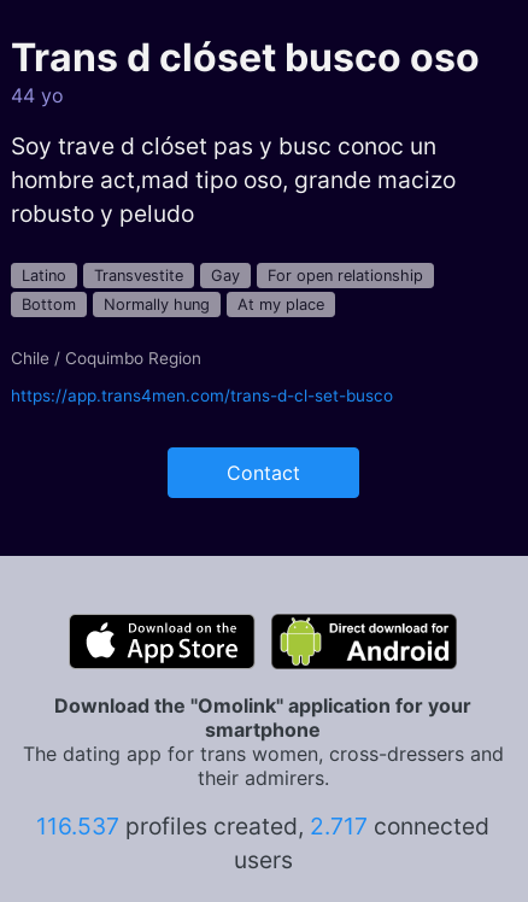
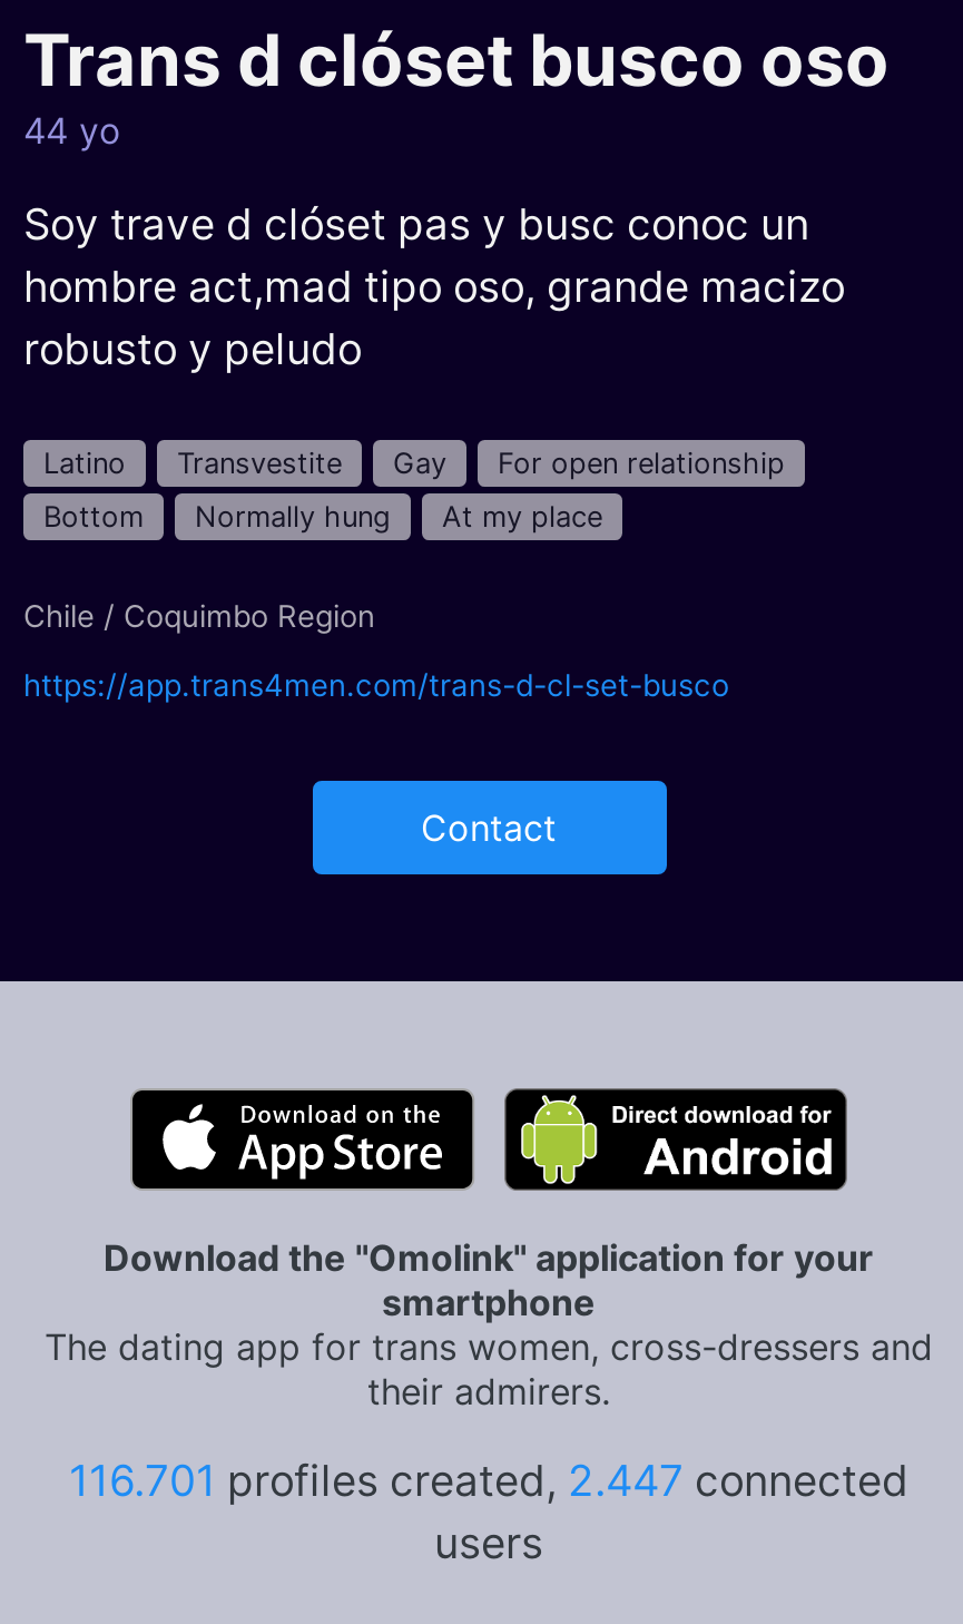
- 116.537 profiles created, 2.717 connected
+ 116.701 profiles created, 2.447 connected
